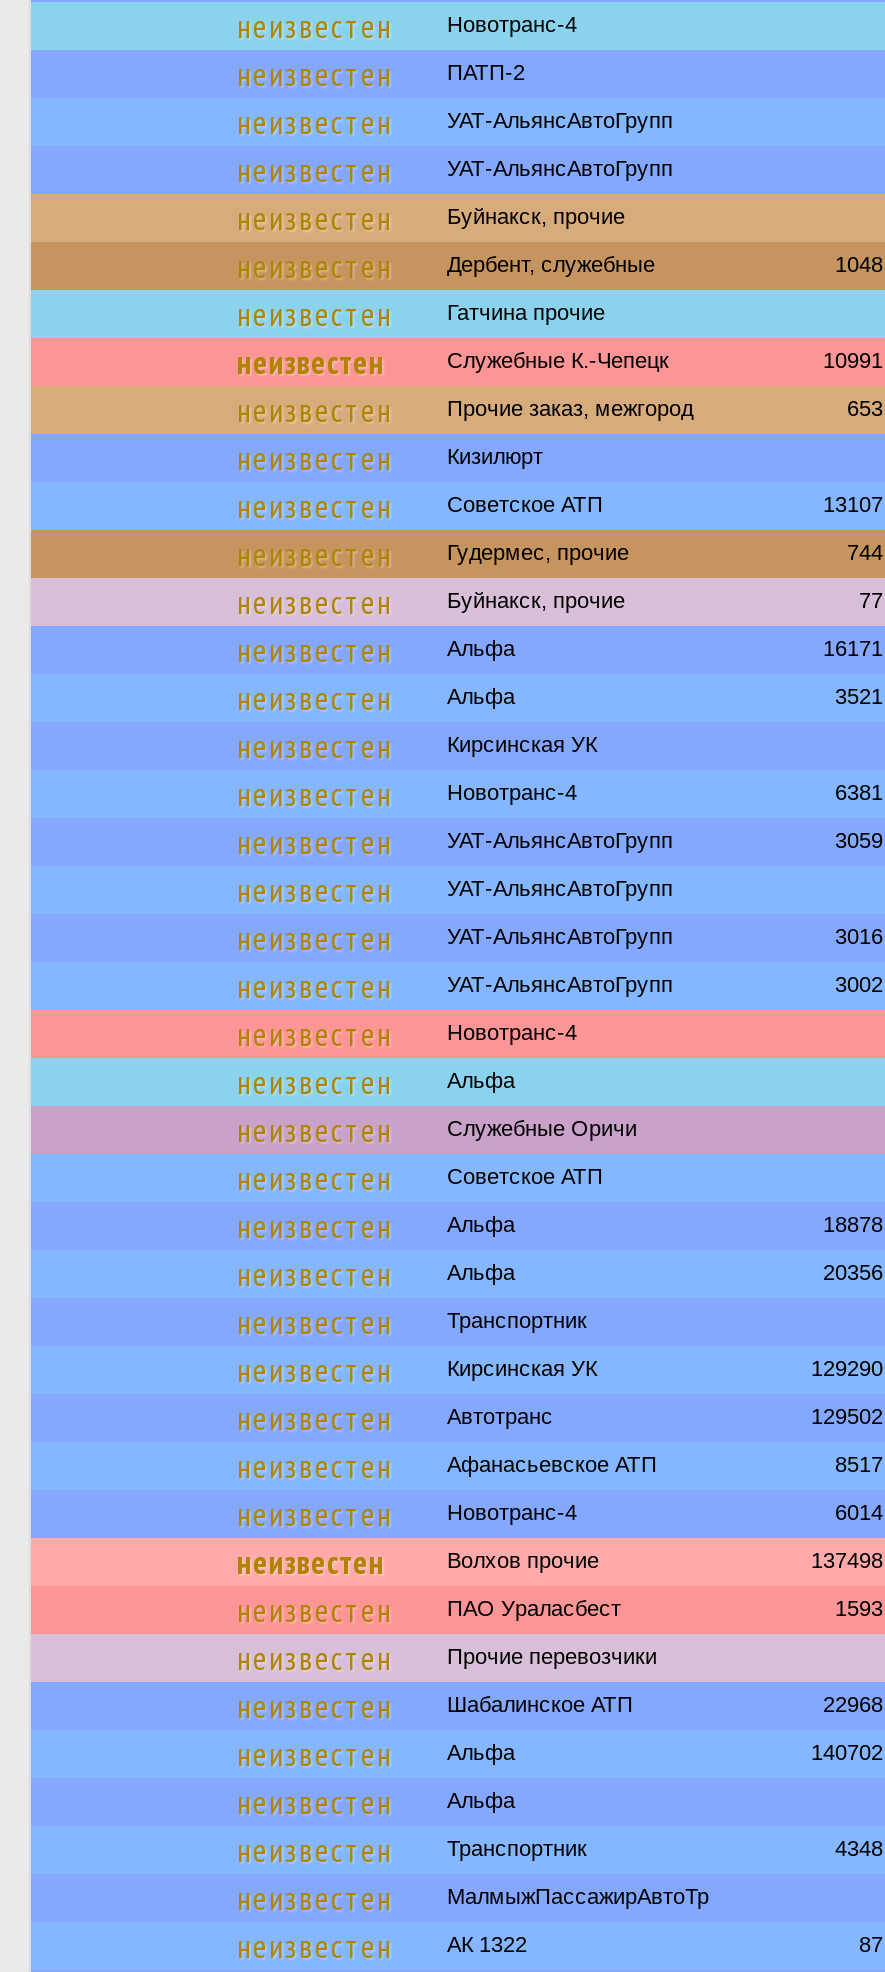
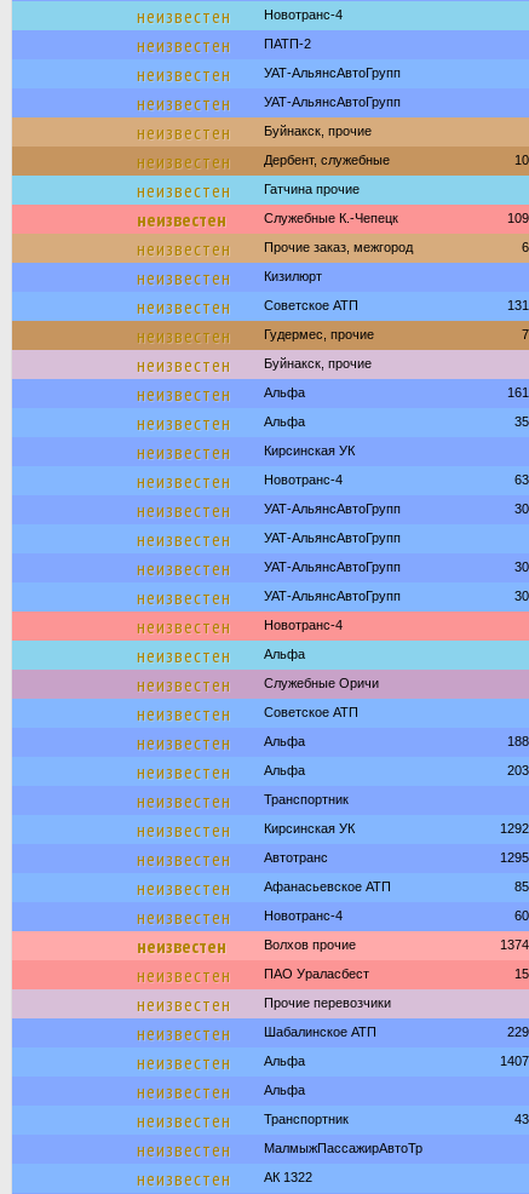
- 77

- 87
